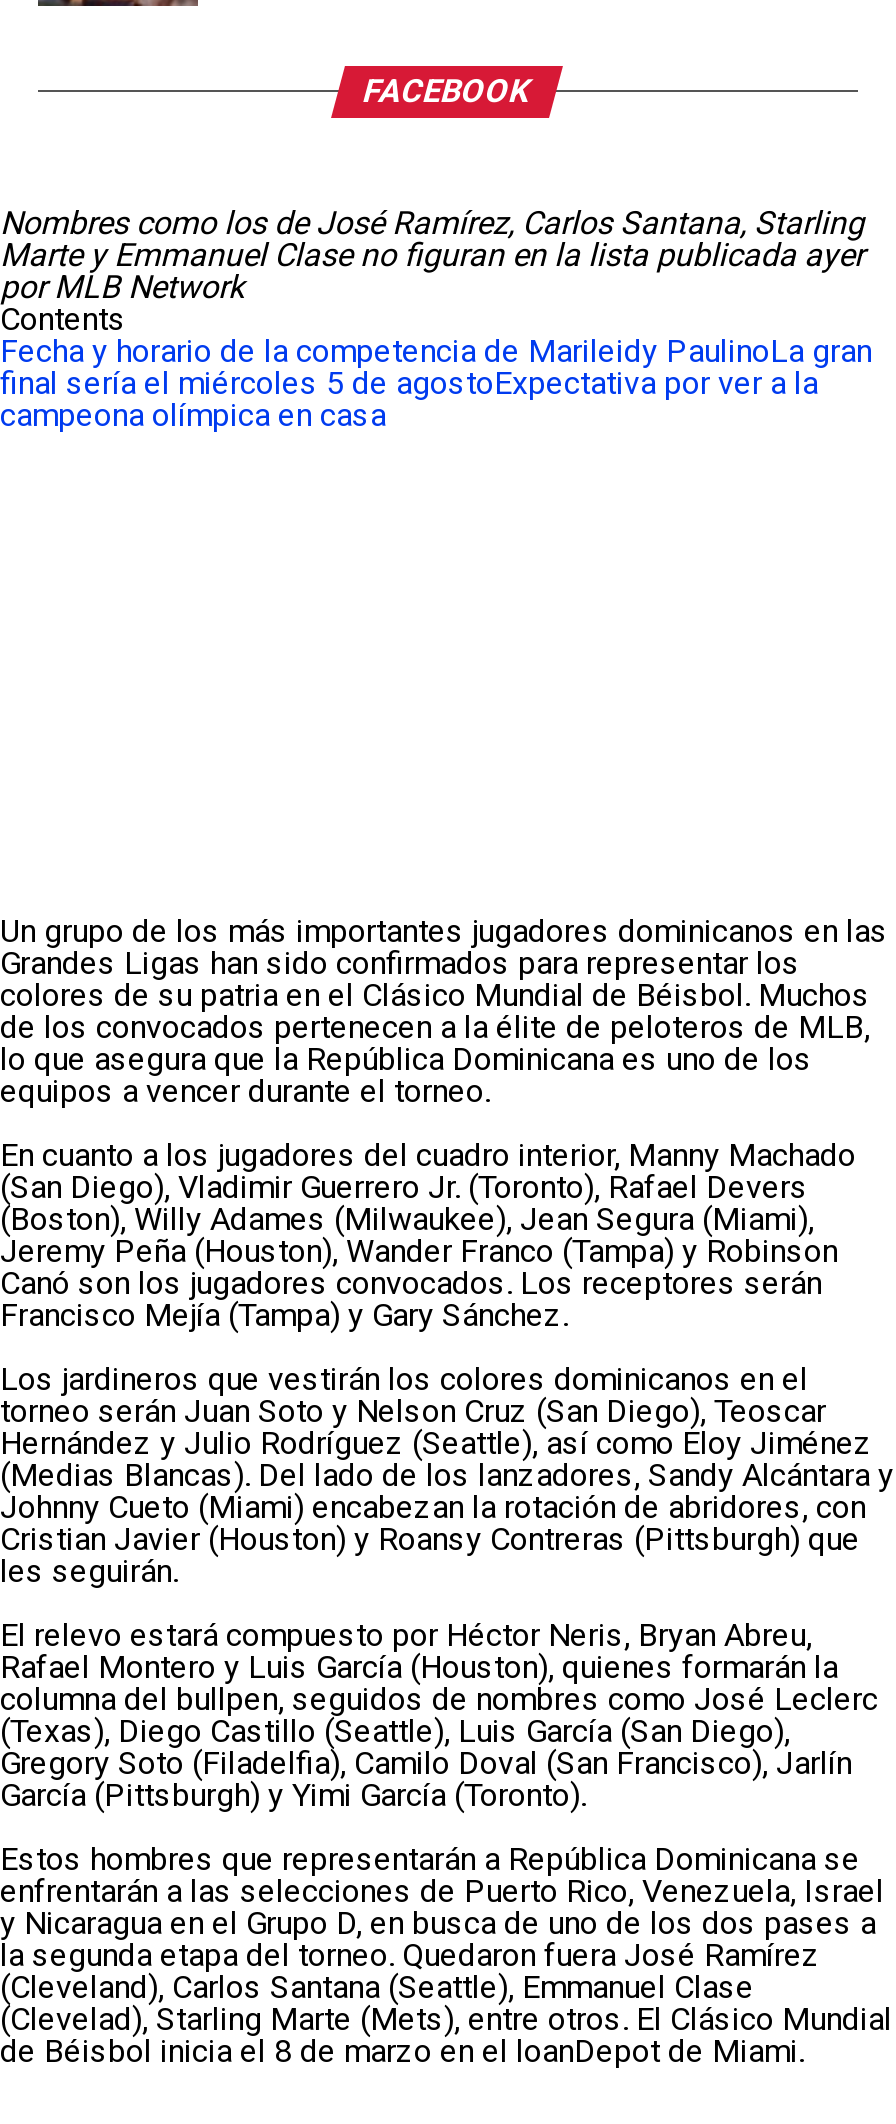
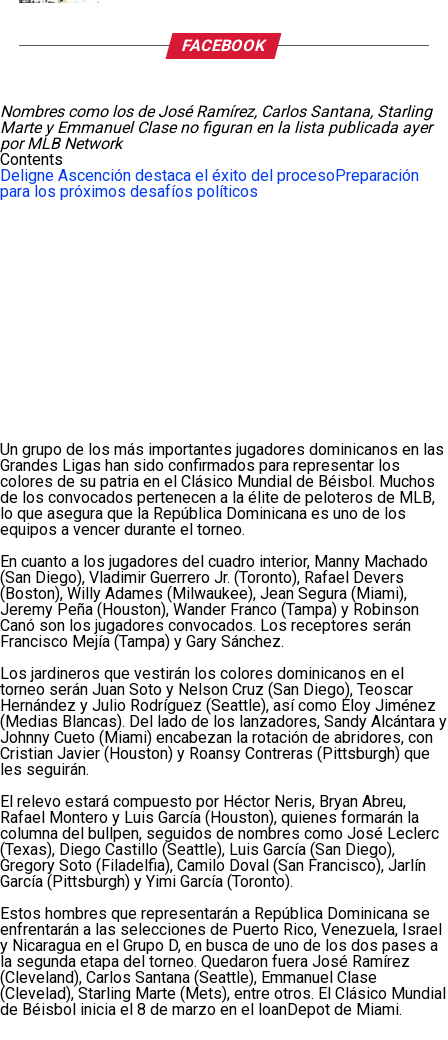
- Fecha y horario de la competencia de Marileidy PaulinoLa gran
- final sería el miércoles 5 de agostoExpectativa por ver a la
- campeona olímpica en casa
+ Deligne Ascención destaca el éxito del procesoPreparación
+ para los próximos desafíos políticos
